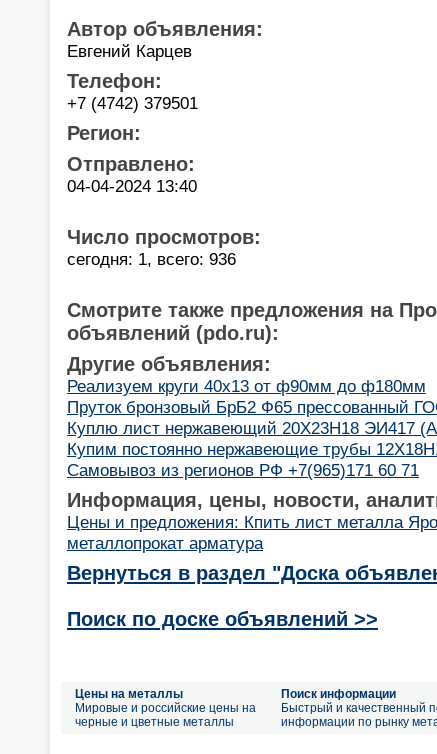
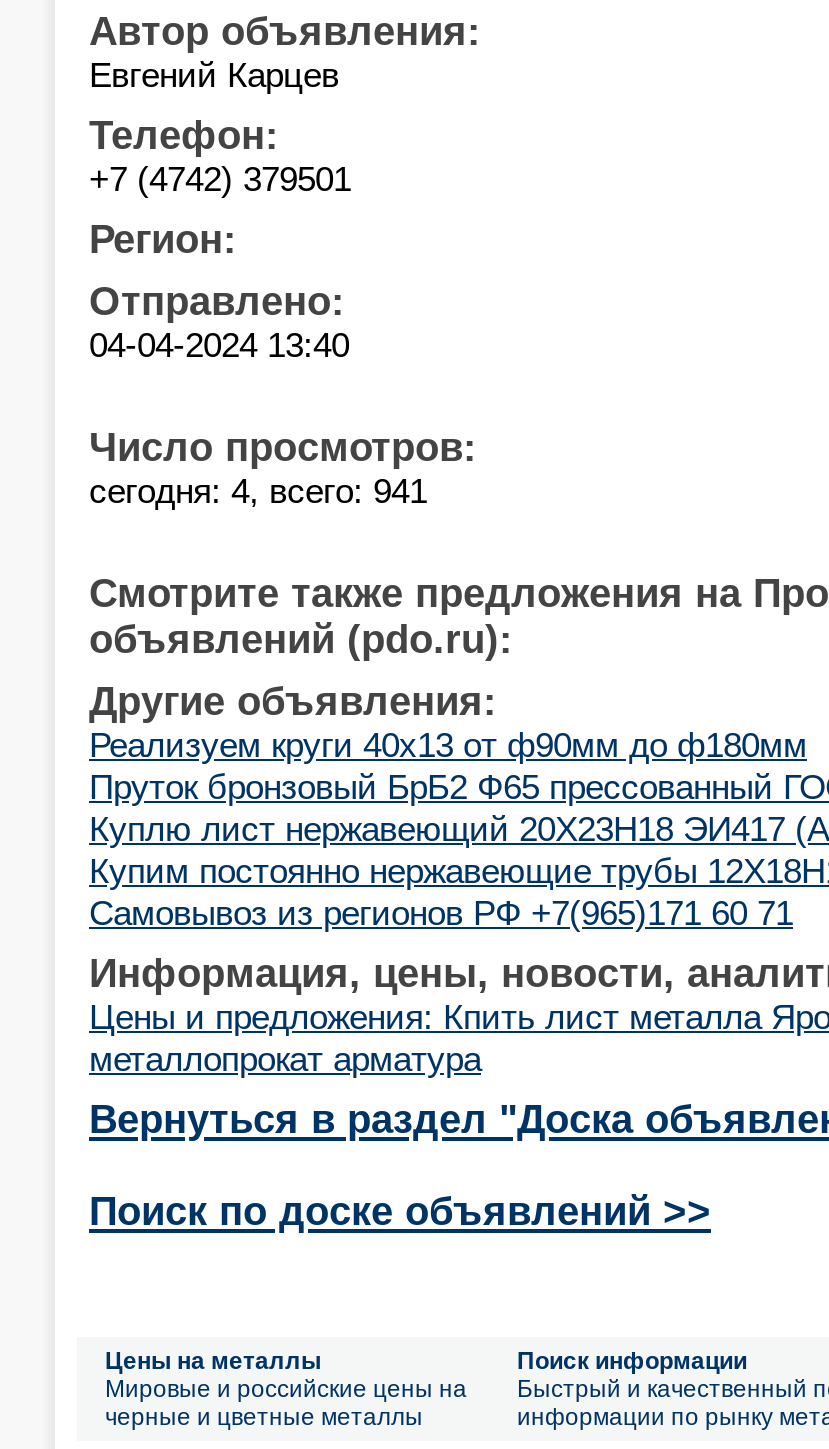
- сегодня: 1, всего: 936
+ сегодня: 4, всего: 941
